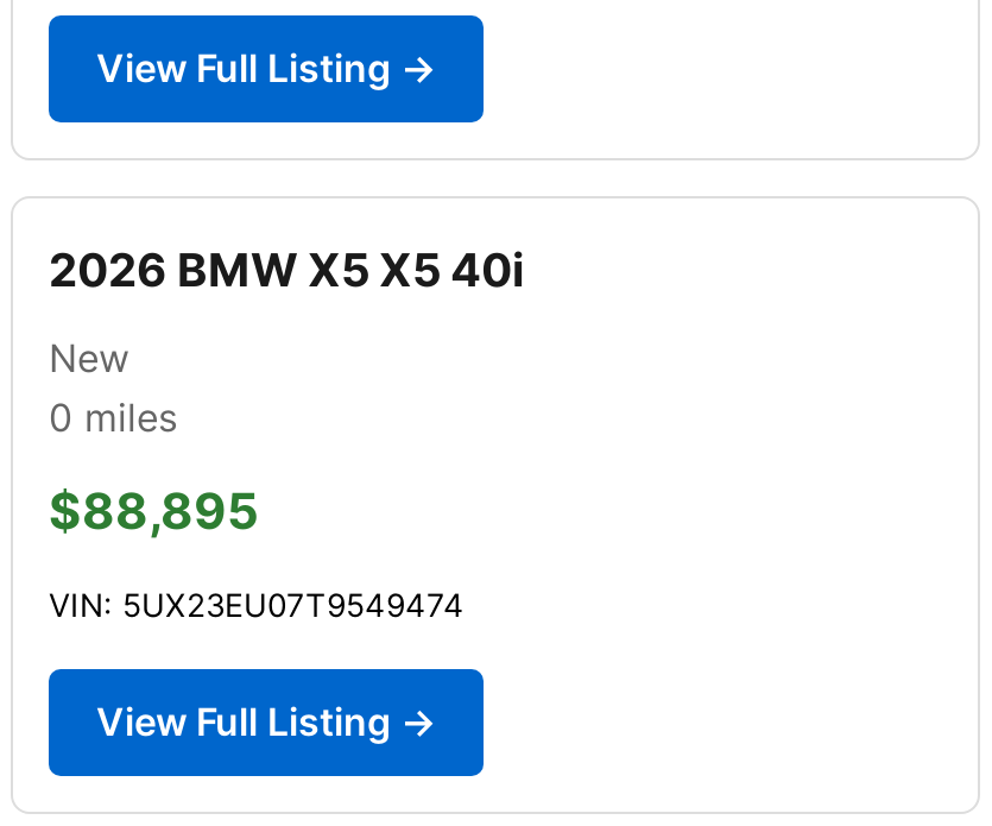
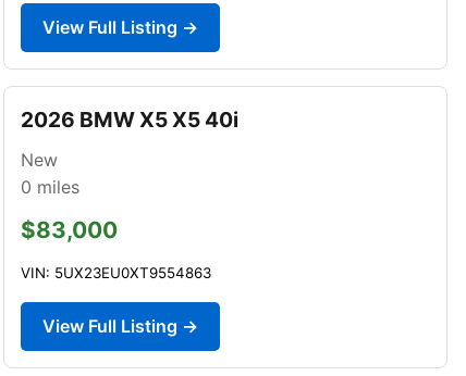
- $88,895
+ $83,000

- VIN: 5UX23EU07T9549474
+ VIN: 5UX23EU0XT9554863
